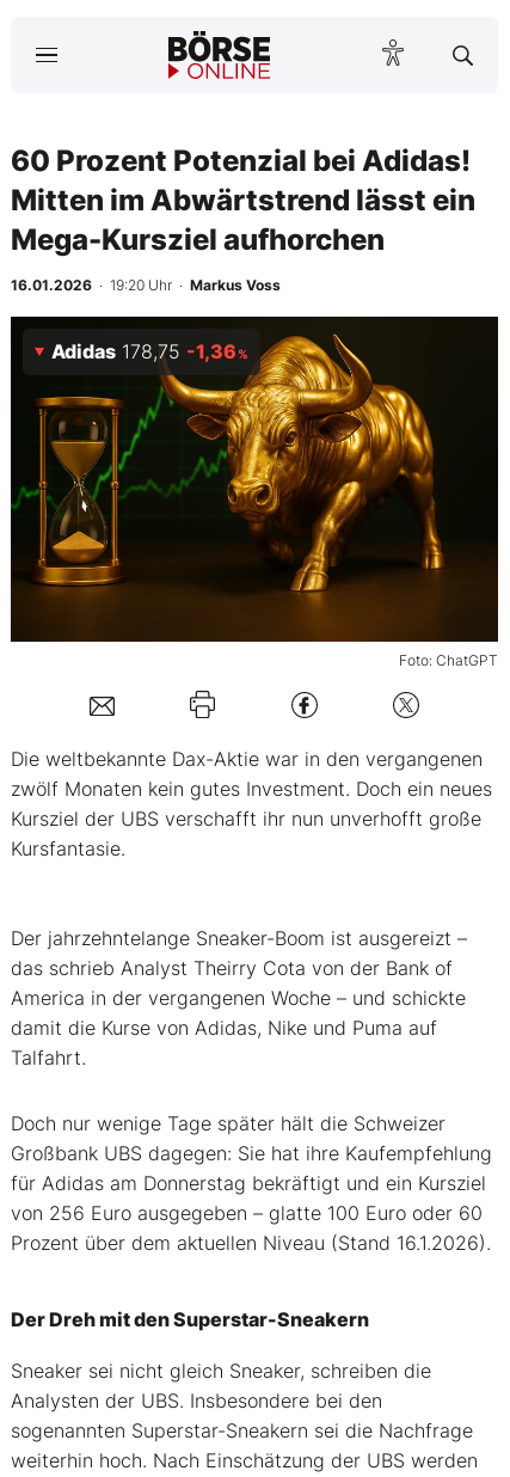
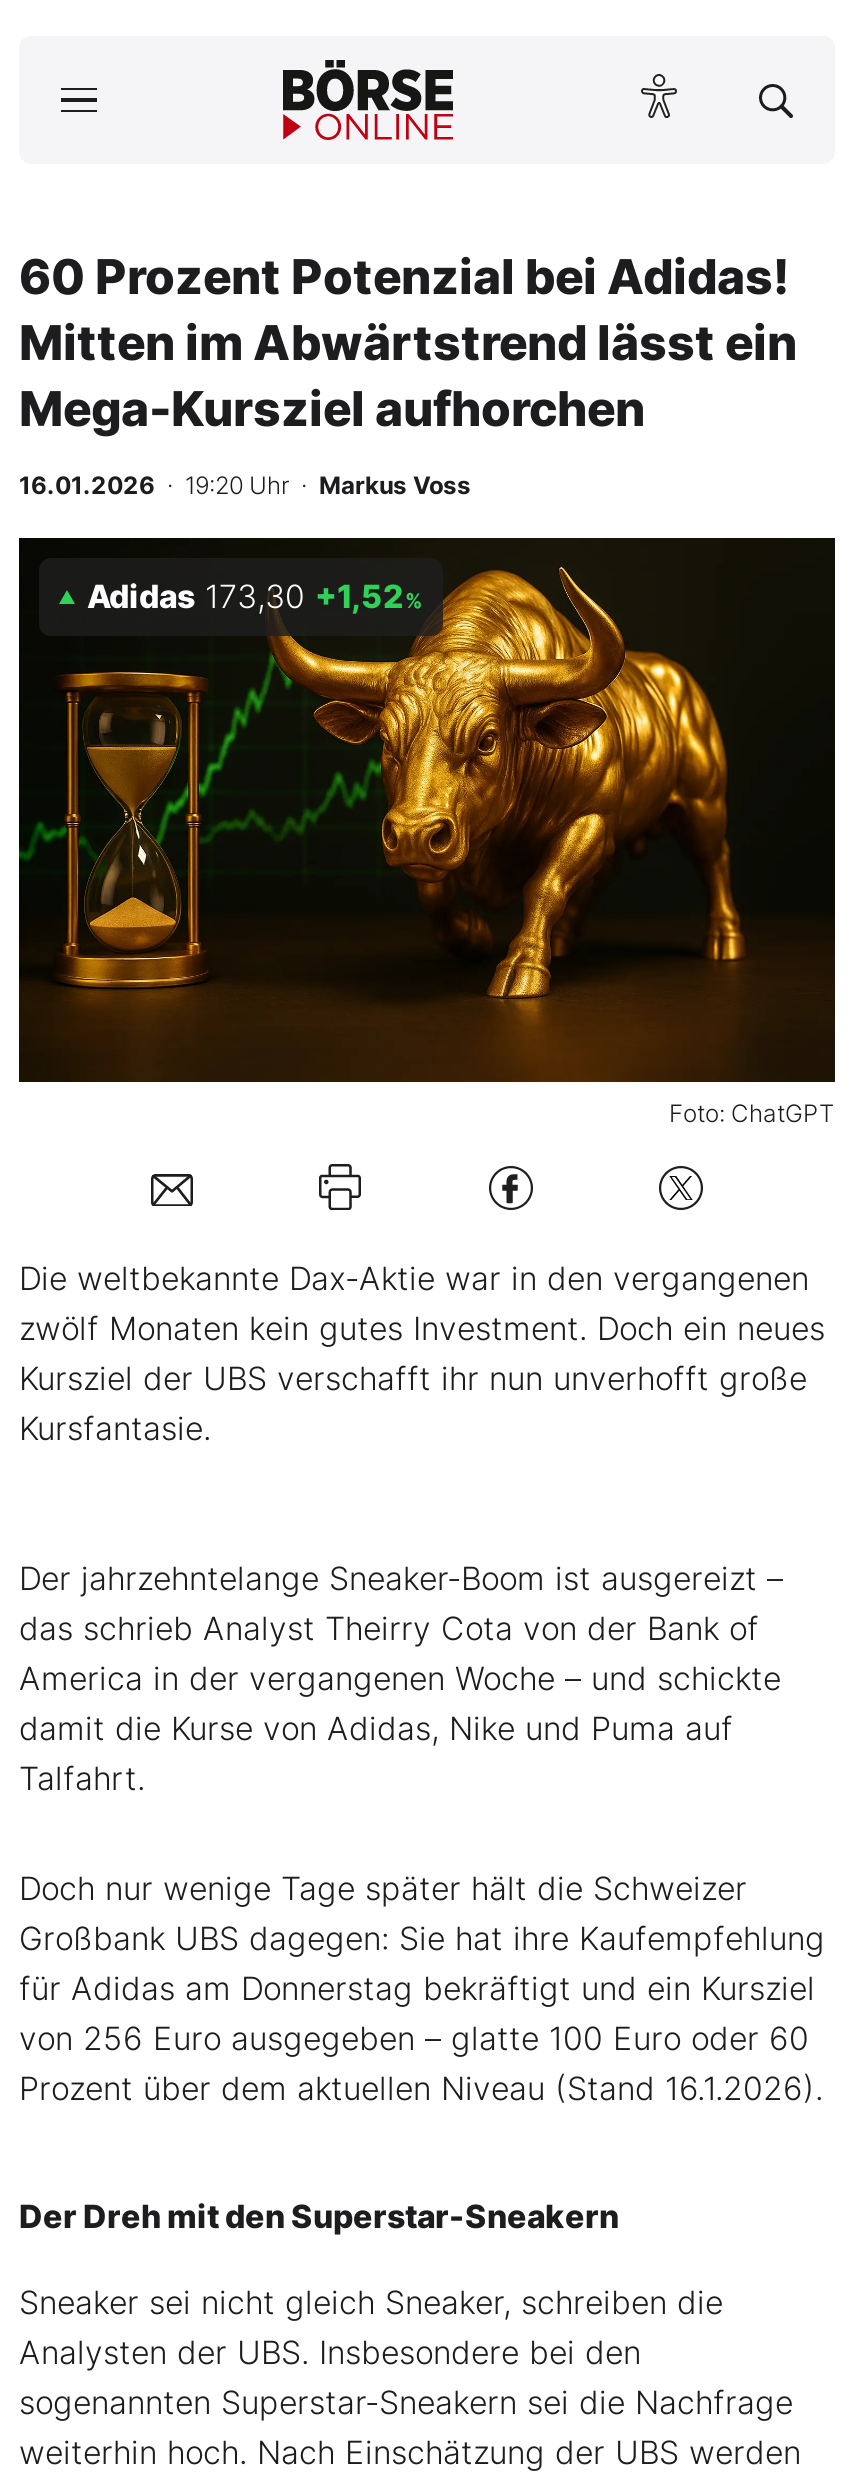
- Adidas 178,75 -1,36%
+ Adidas 173,30 +1,52%
